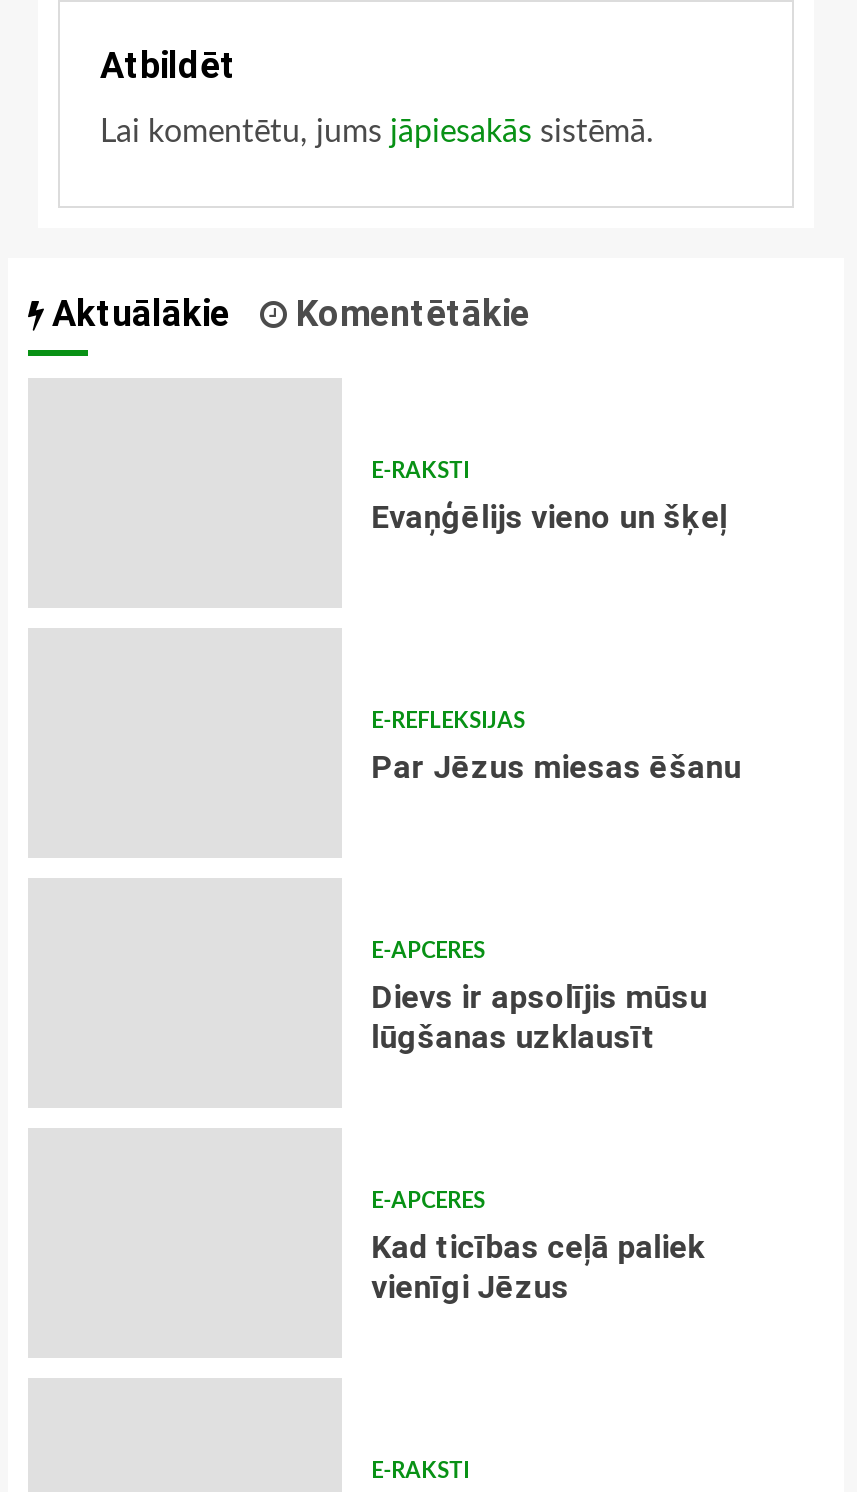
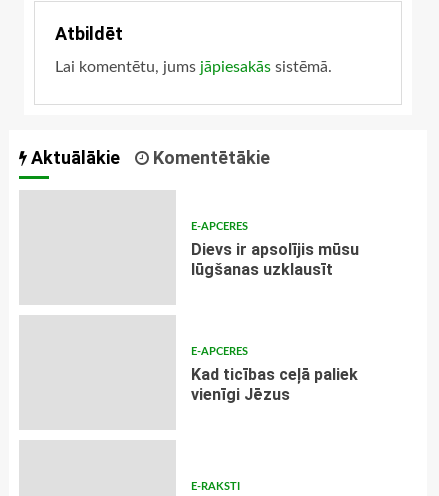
- E-RAKSTI
- Evaņģēlijs vieno un šķeļ

- E-REFLEKSIJAS
- Par Jēzus miesas ēšanu
